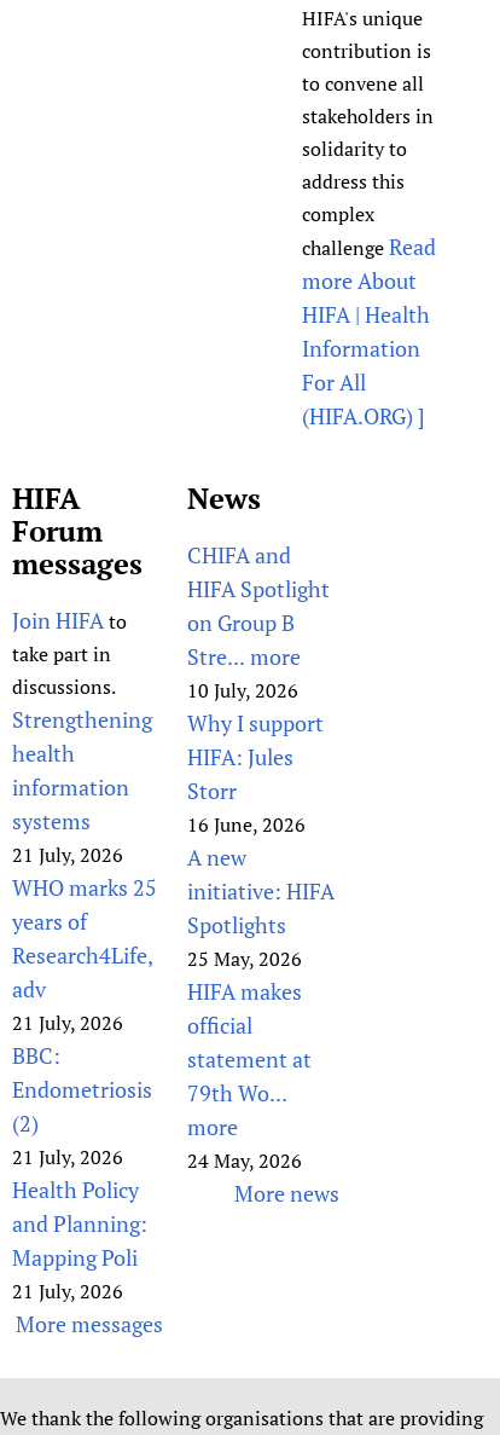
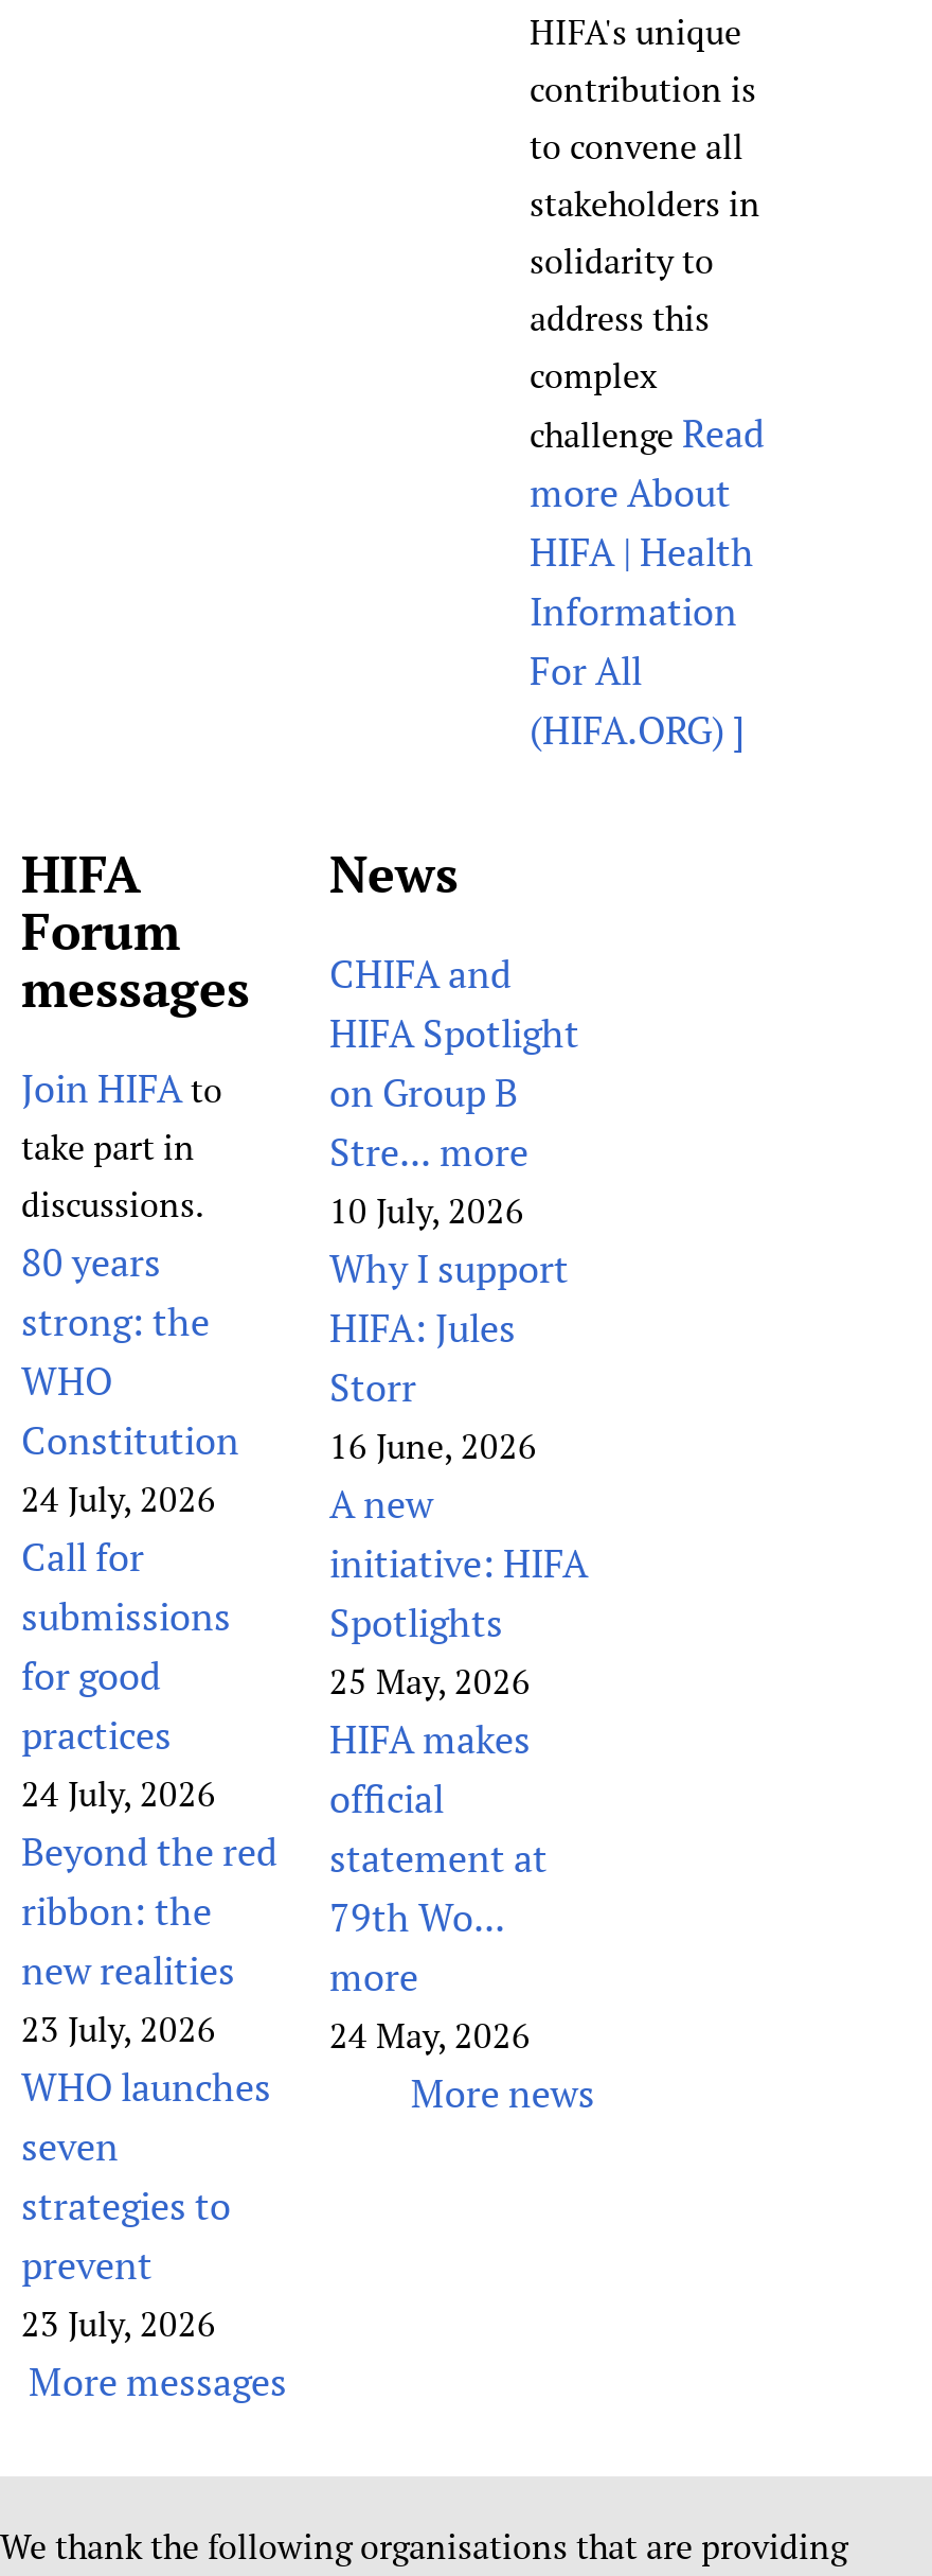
- Strengthening
- health
- information
- systems
- 21 July, 2026
- WHO marks 25
- years of
- Research4Life,
- adv
- 21 July, 2026
- BBC:
- Endometriosis
- (2)
- 21 July, 2026
- Health Policy
- and Planning:
- Mapping Poli
- 21 July, 2026
+ 80 years
+ strong: the
+ WHO
+ Constitution
+ 24 July, 2026
+ Call for
+ submissions
+ for good
+ practices
+ 24 July, 2026
+ Beyond the red
+ ribbon: the
+ new realities
+ 23 July, 2026
+ WHO launches
+ seven
+ strategies to
+ prevent
+ 23 July, 2026
